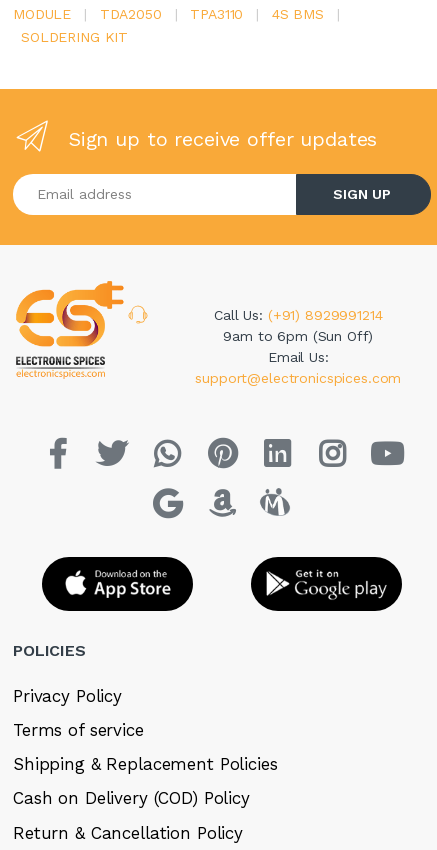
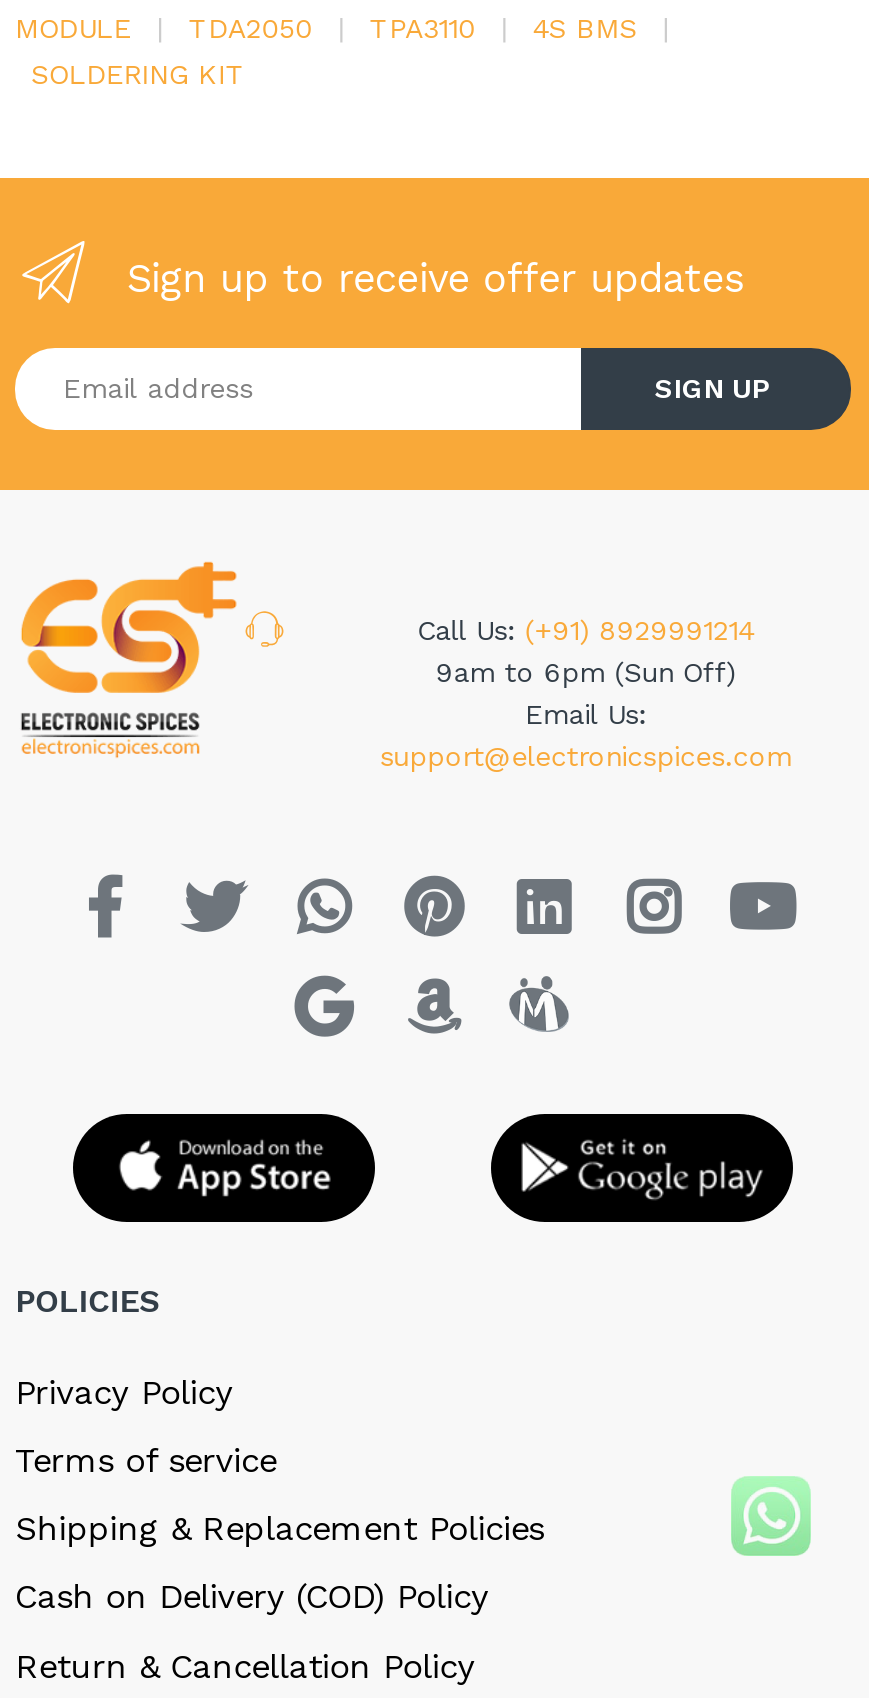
+ [image]
